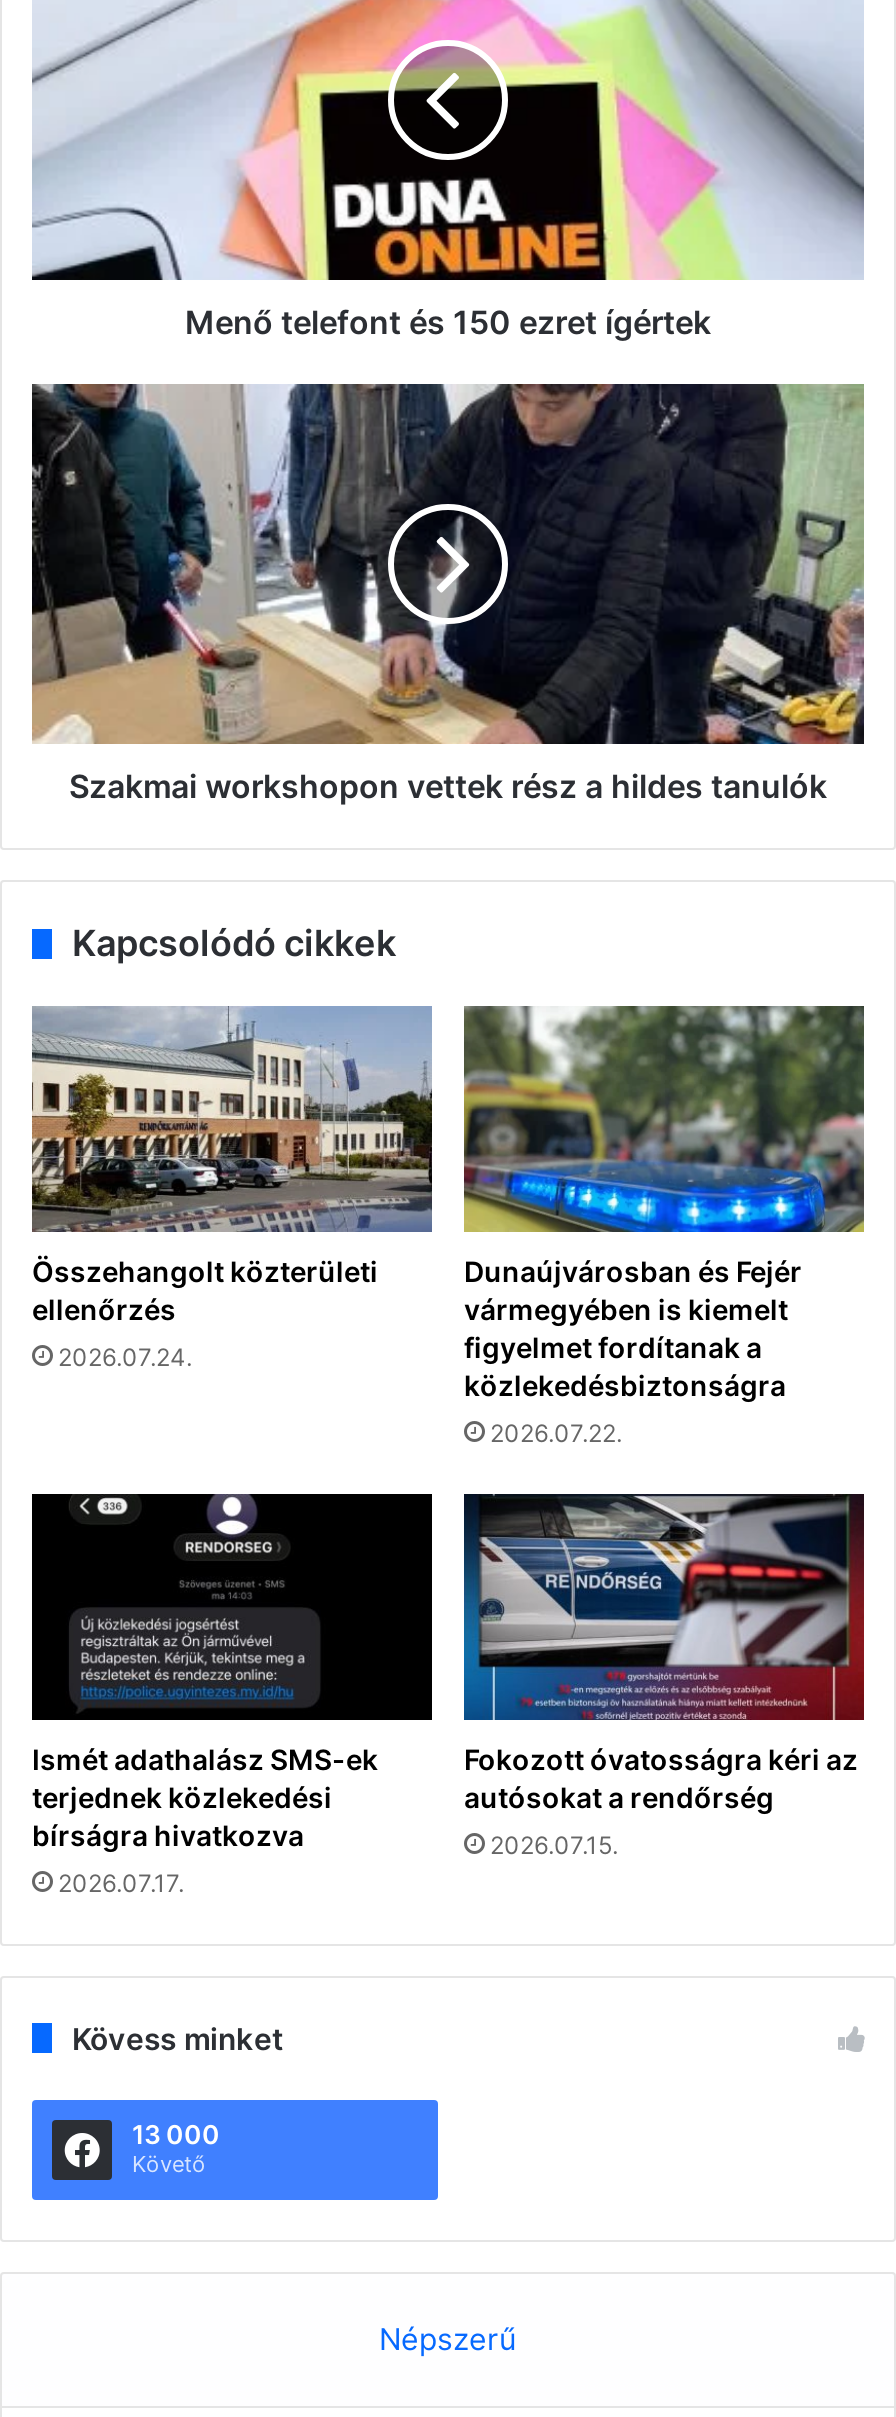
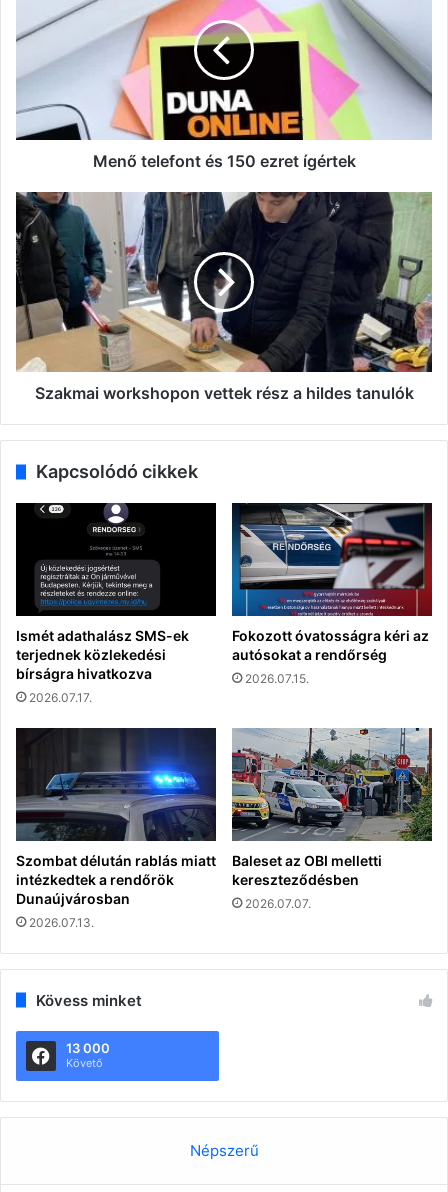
- [image]
- Összehangolt közterületi
- ellenőrzés
- 2026.07.24.

- [image]
- Dunaújvárosban és Fejér
- vármegyében is kiemelt
- figyelmet fordítanak a
- közlekedésbiztonságra
- 2026.07.22.

moved up: [image] | Ismét adathalász SMS-ek | terjednek közlekedési | bírságra hivatkozva | 2026.07.17. | Fokozott óvatosságra kéri az | autósokat a rendőrség | 2026.07.15.

moved up: [image]

+ [image]
+ Szombat délután rablás miatt
+ intézkedtek a rendőrök
+ Dunaújvárosban
+ 2026.07.13.

+ [image]
+ Baleset az OBI melletti
+ kereszteződésben
+ 2026.07.07.
